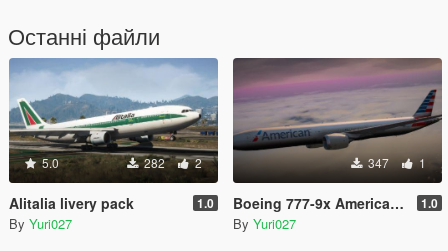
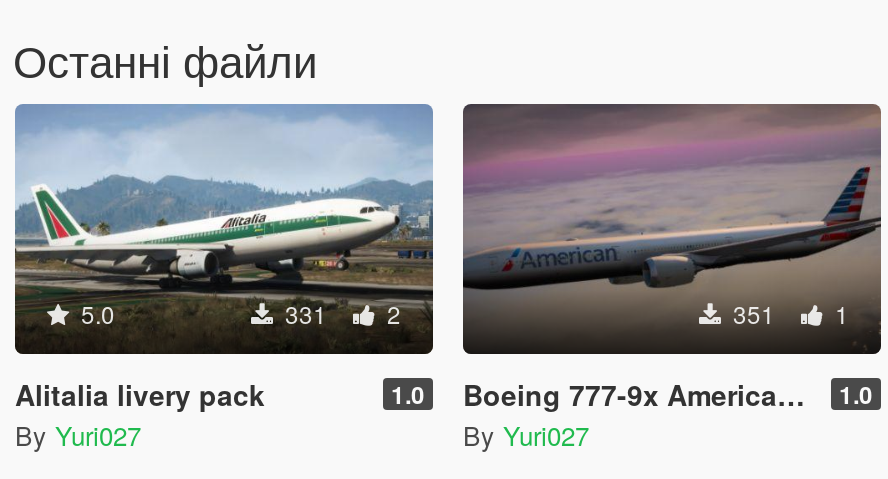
- 282
+ 331

- 347 1
+ 351 1
